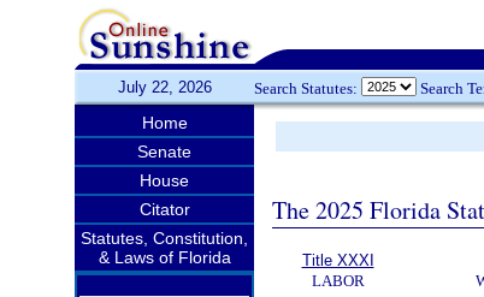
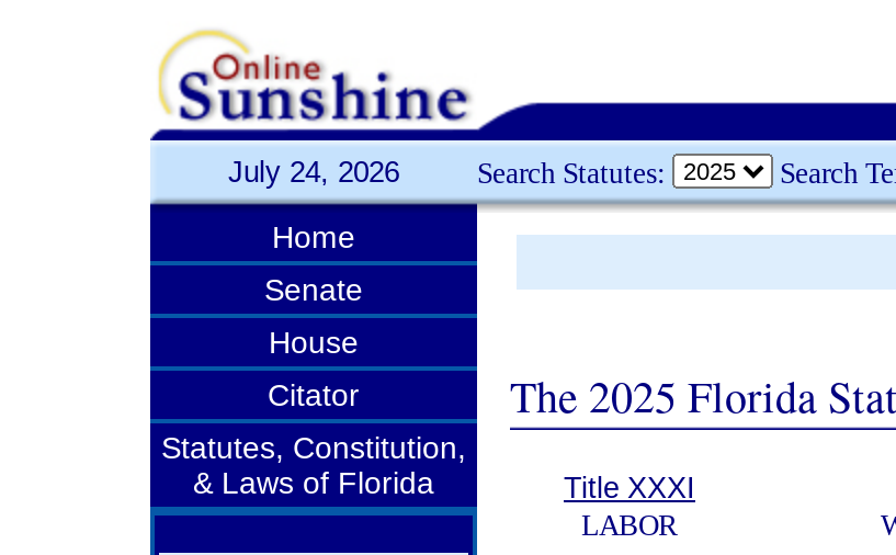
- July 22, 2026
+ July 24, 2026
